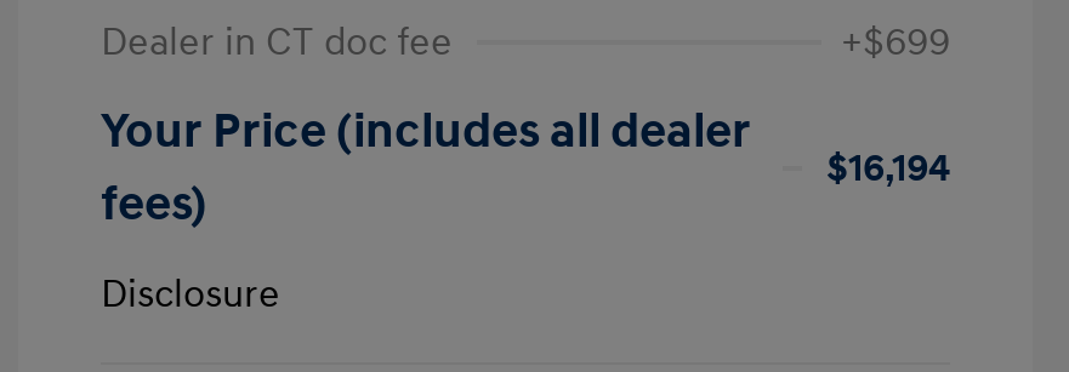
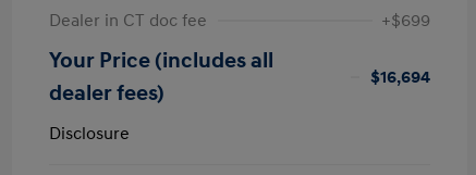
- $16,194
+ $16,694
